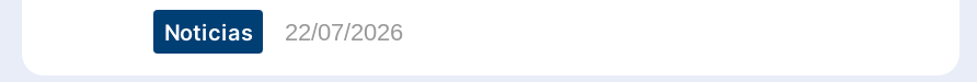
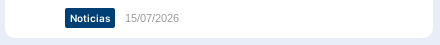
- Noticias 22/07/2026
+ Noticias 15/07/2026
